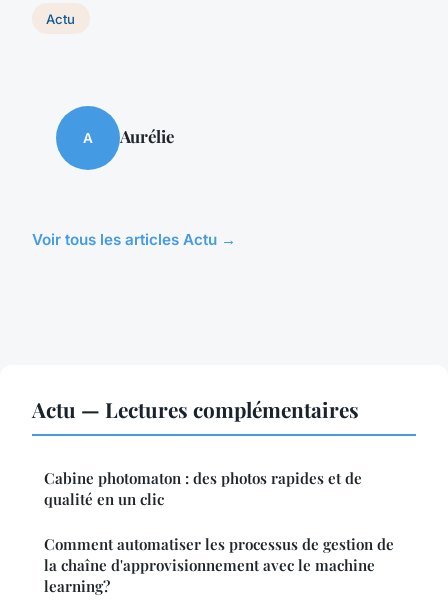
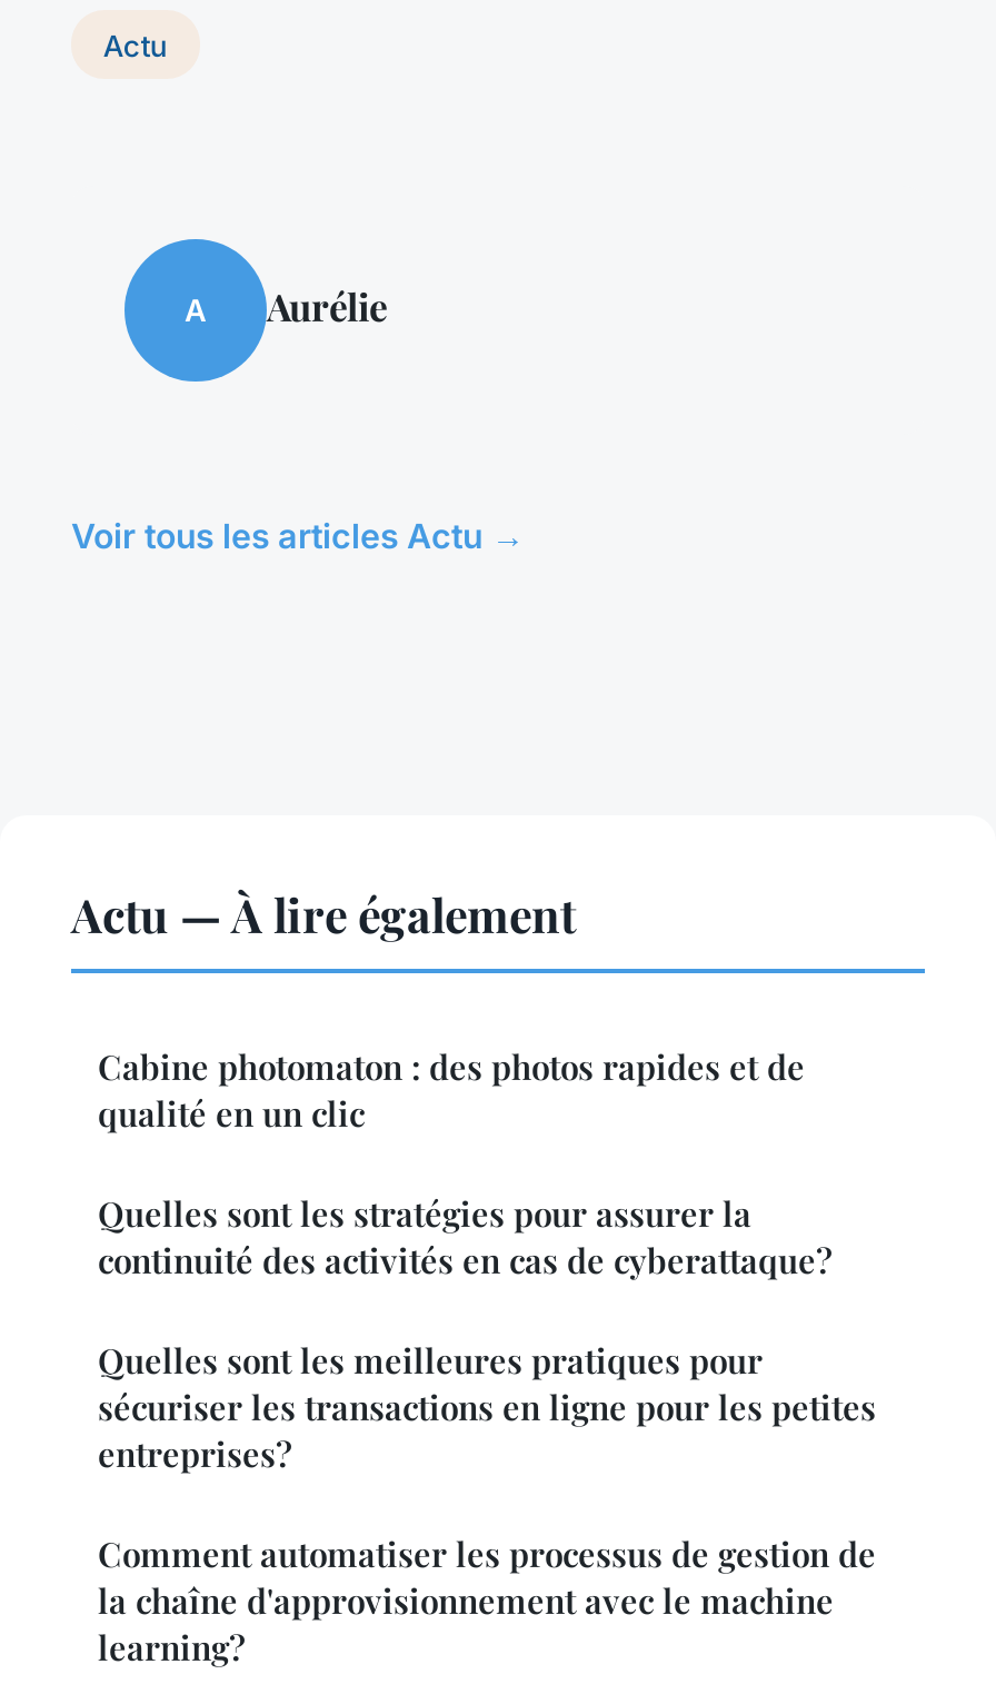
- Actu — Lectures complémentaires
+ Actu — À lire également

+ Quelles sont les stratégies pour assurer la
+ continuité des activités en cas de cyberattaque?
+ Quelles sont les meilleures pratiques pour
+ sécuriser les transactions en ligne pour les petites
+ entreprises?
